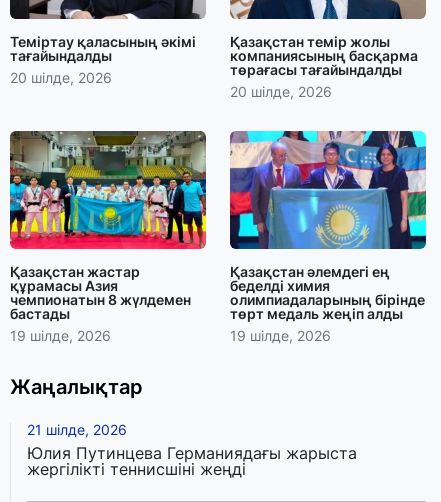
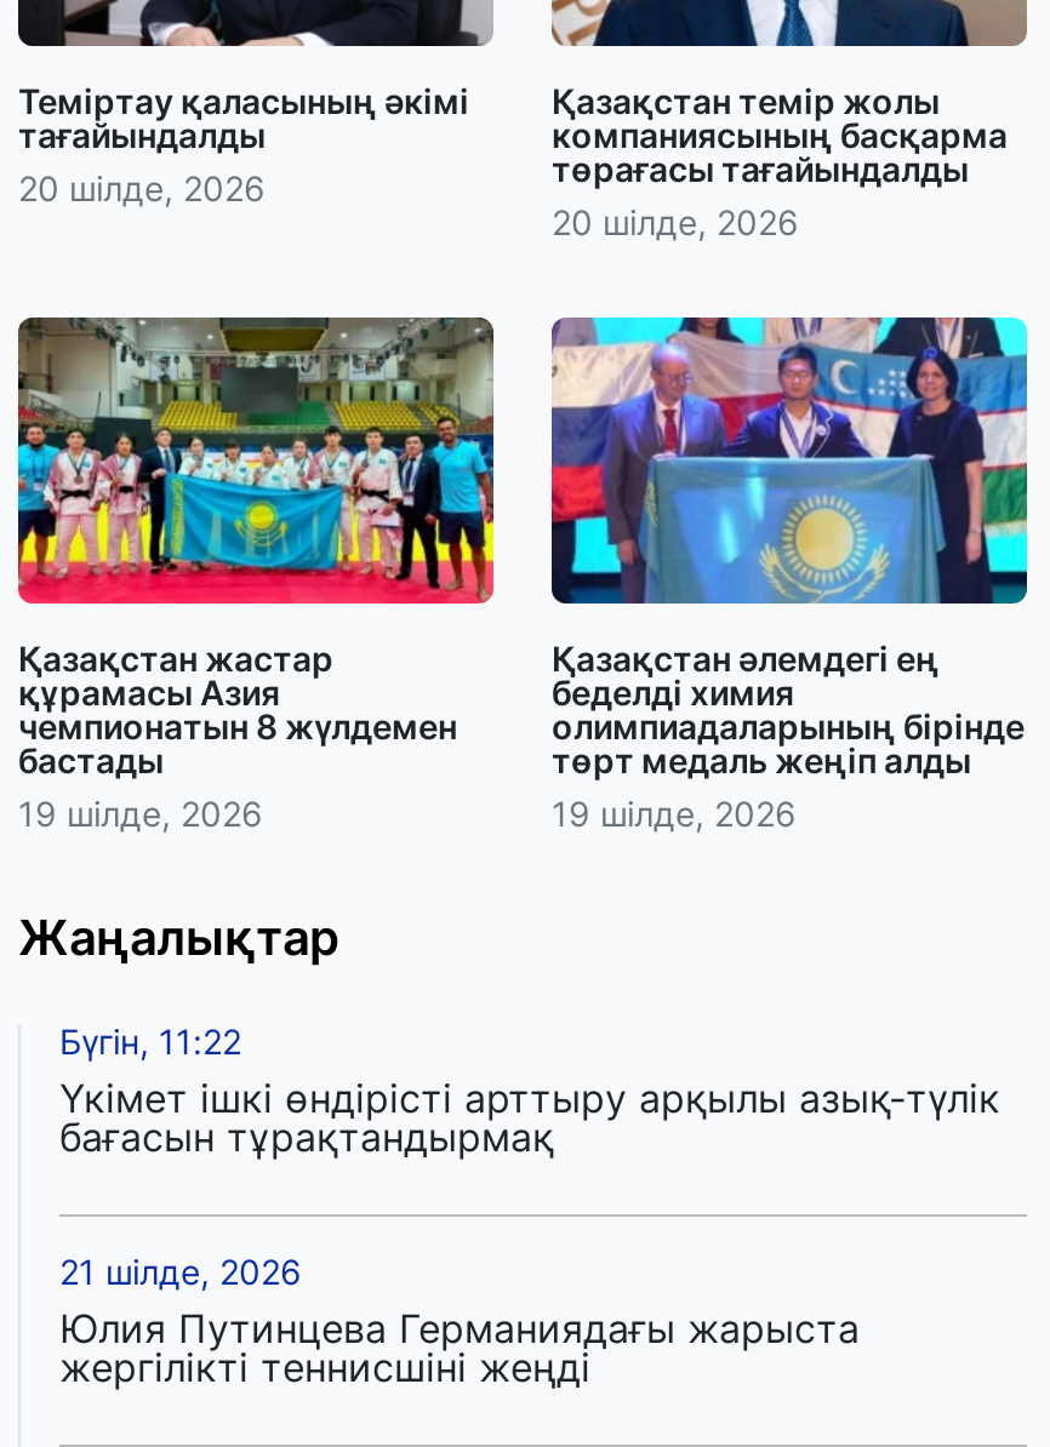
+ Бүгін, 11:22
+ Үкімет ішкі өндірісті арттыру арқылы азық-түлік
+ бағасын тұрақтандырмақ
